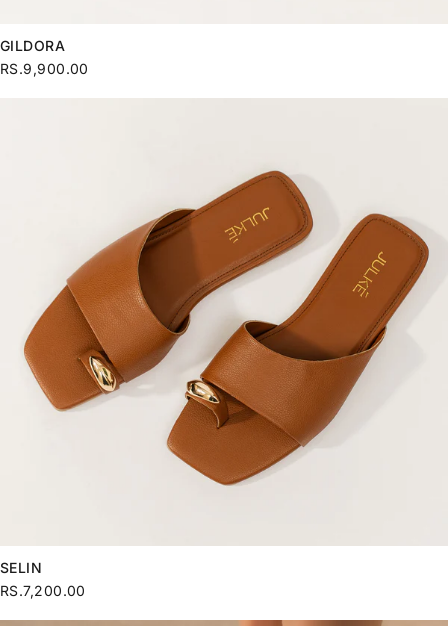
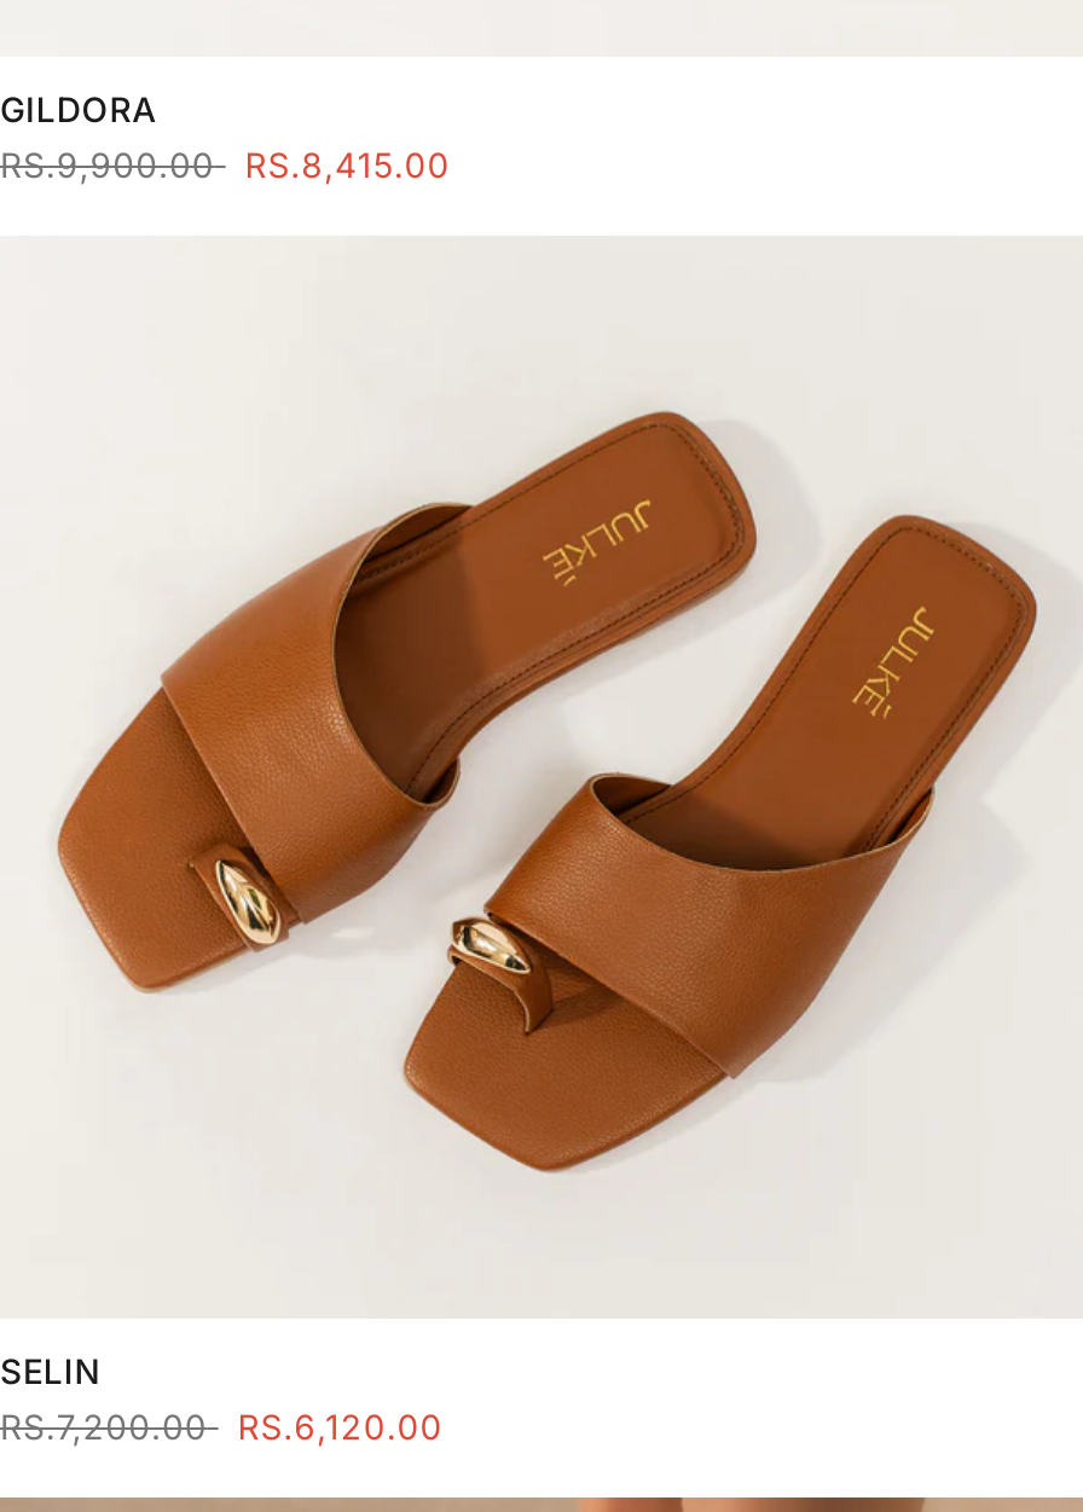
+ RS.8,415.00

+ RS.6,120.00
